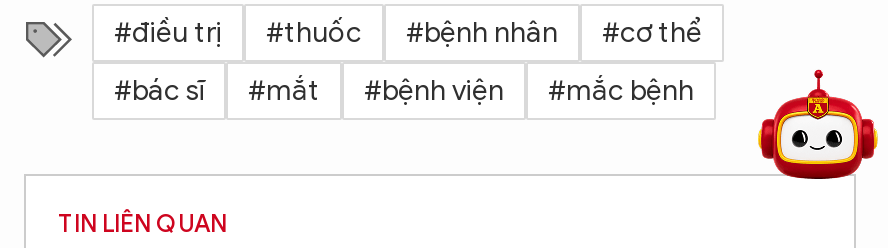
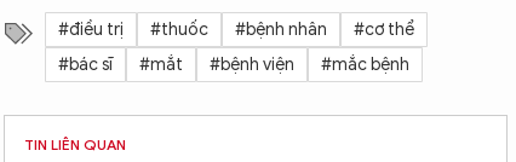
- [image]
